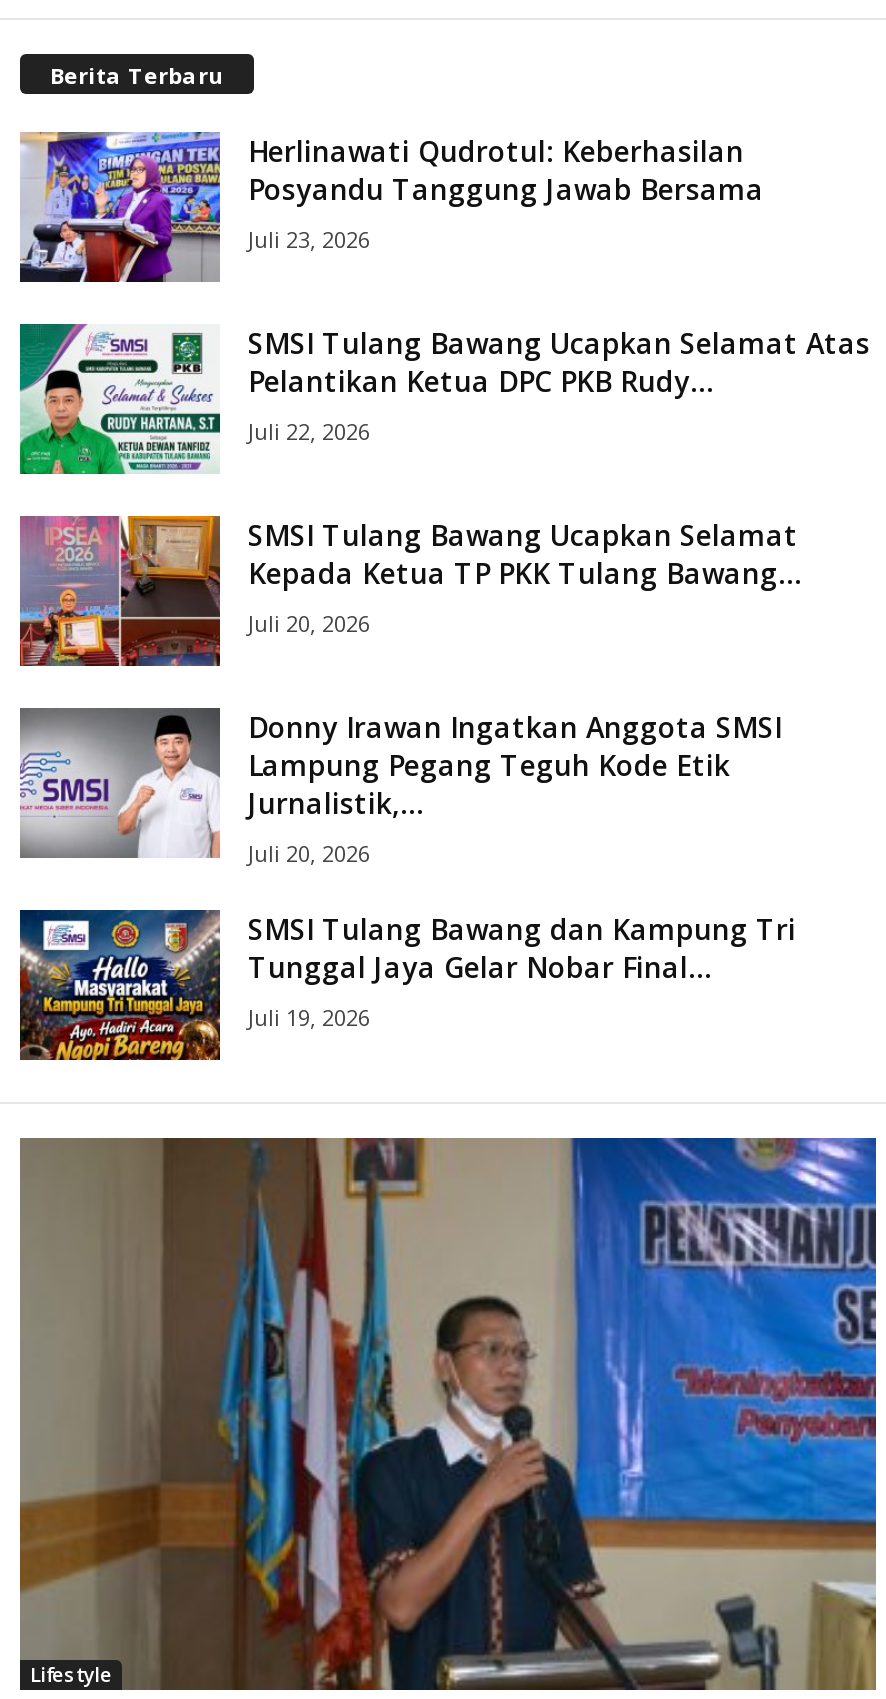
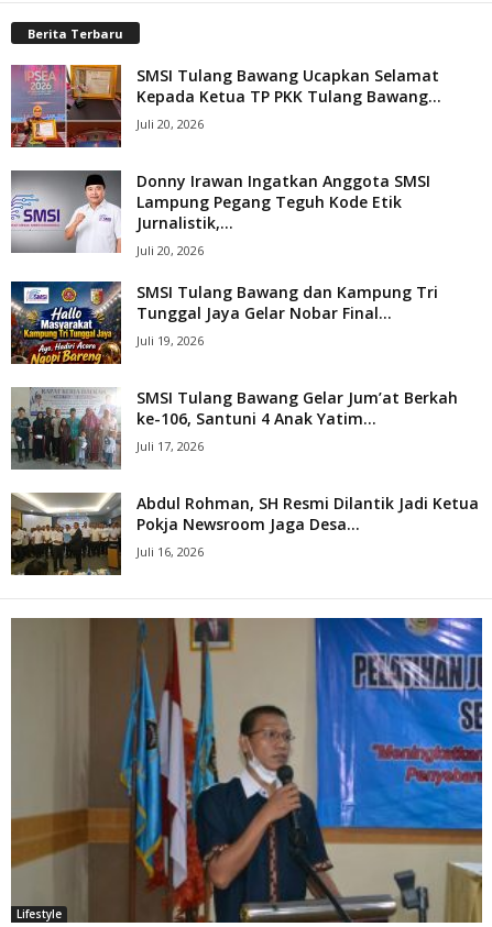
- [image]
- Herlinawati Qudrotul: Keberhasilan
- Posyandu Tanggung Jawab Bersama
- Juli 23, 2026
- SMSI Tulang Bawang Ucapkan Selamat Atas
- Pelantikan Ketua DPC PKB Rudy...
- Juli 22, 2026

- [image]

moved up: [image] | SMSI Tulang Bawang Ucapkan Selamat | Kepada Ketua TP PKK Tulang Bawang... | ... | Tunggal Jaya Gelar Nobar Final... | Juli 19, 2026

+ [image]
+ SMSI Tulang Bawang Gelar Jum’at Berkah
+ ke-106, Santuni 4 Anak Yatim...
+ Juli 17, 2026
+ Abdul Rohman, SH Resmi Dilantik Jadi Ketua
+ Pokja Newsroom Jaga Desa...
+ Juli 16, 2026

+ [image]
